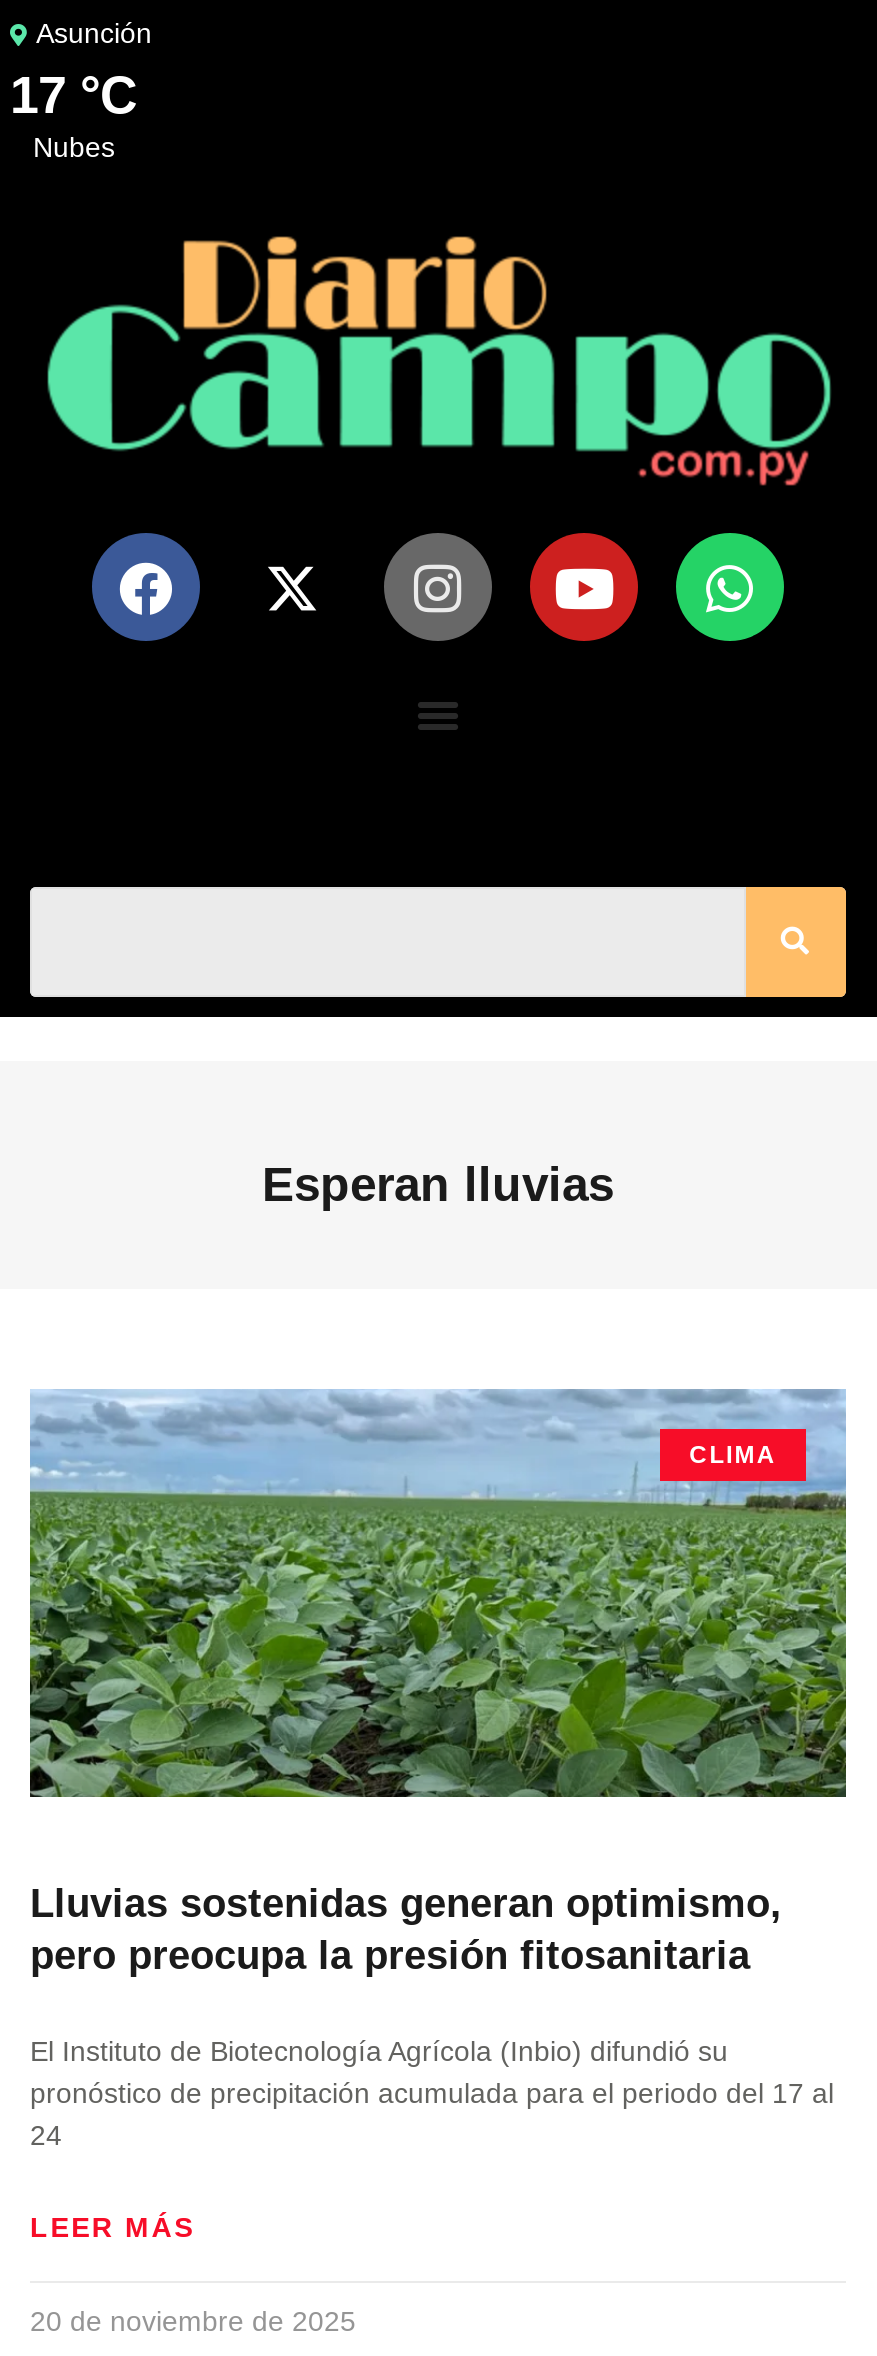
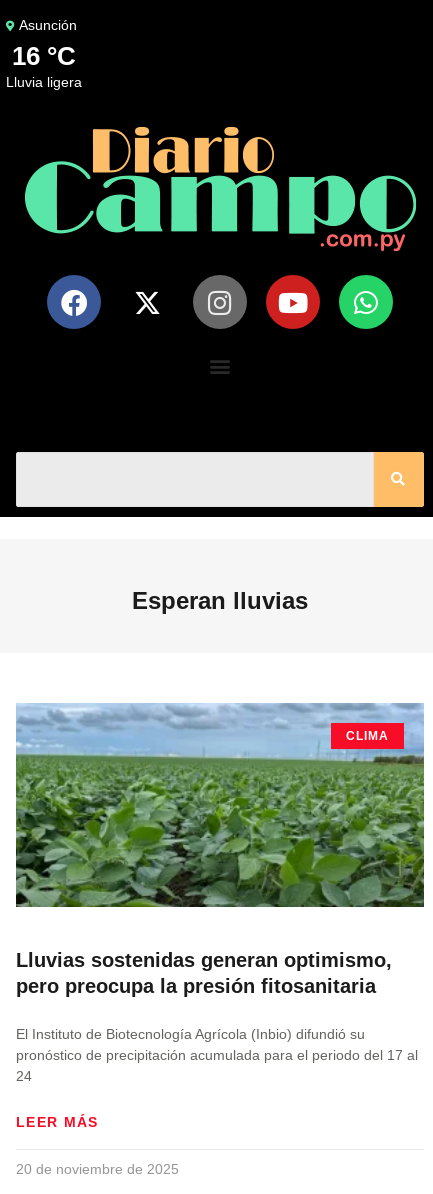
- 17 °C
- nubes
+ 16 °C
+ lluvia ligera
